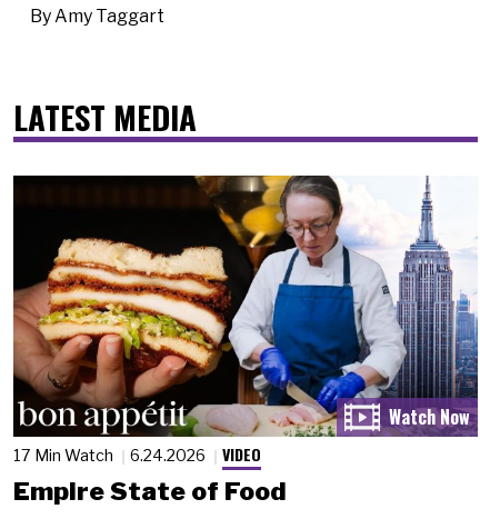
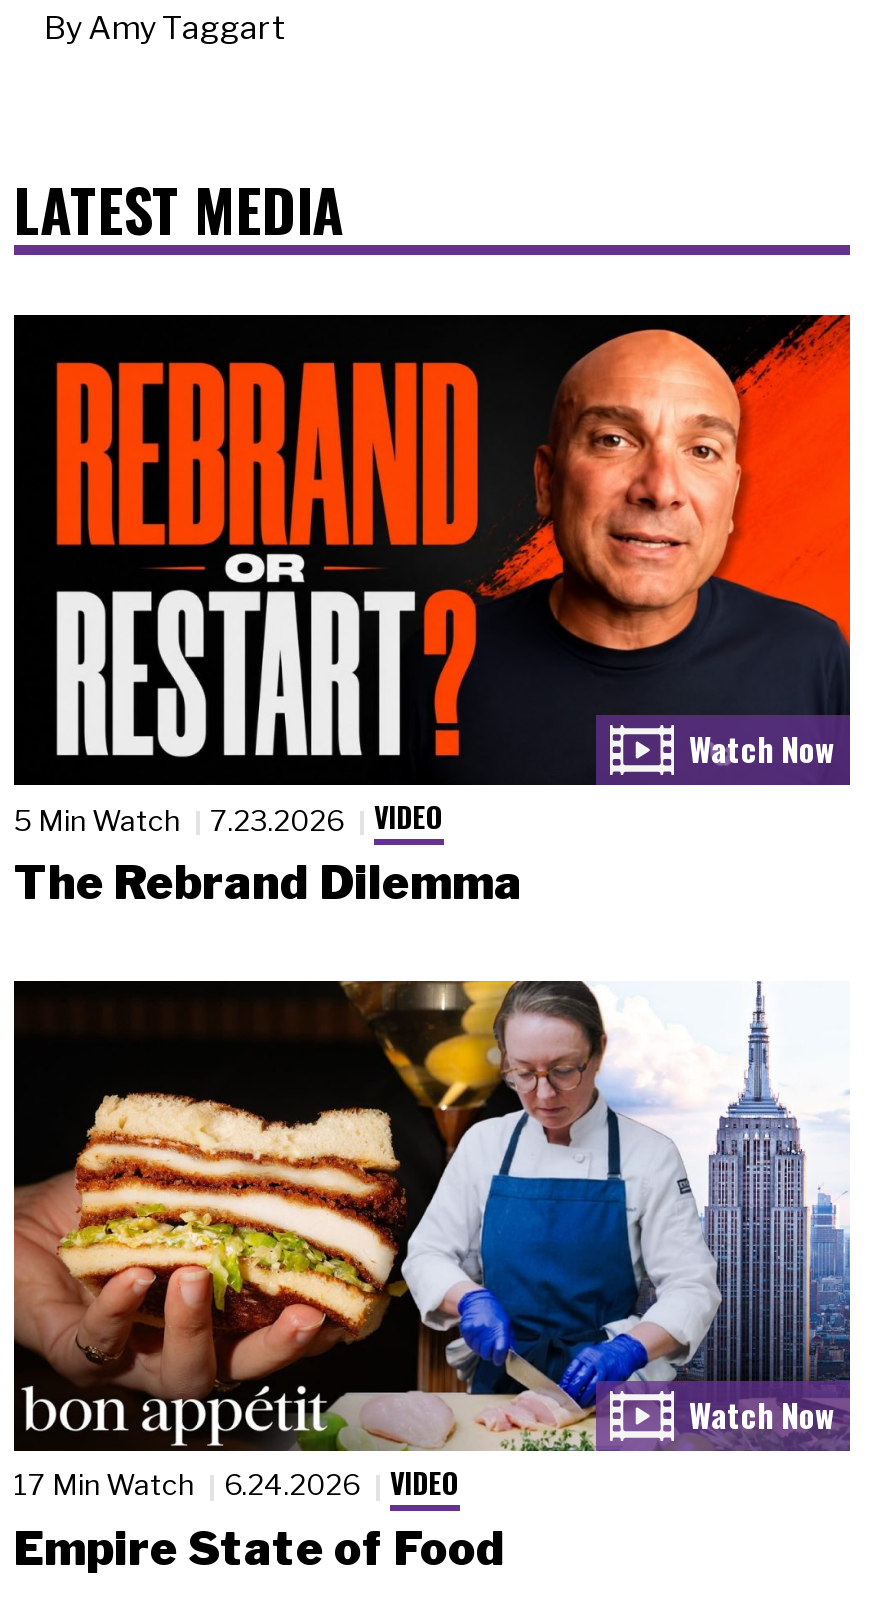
+ [image]
+ 5 Min Watch
+ 7.23.2026
+ VIDEO
+ The Rebrand Dilemma
